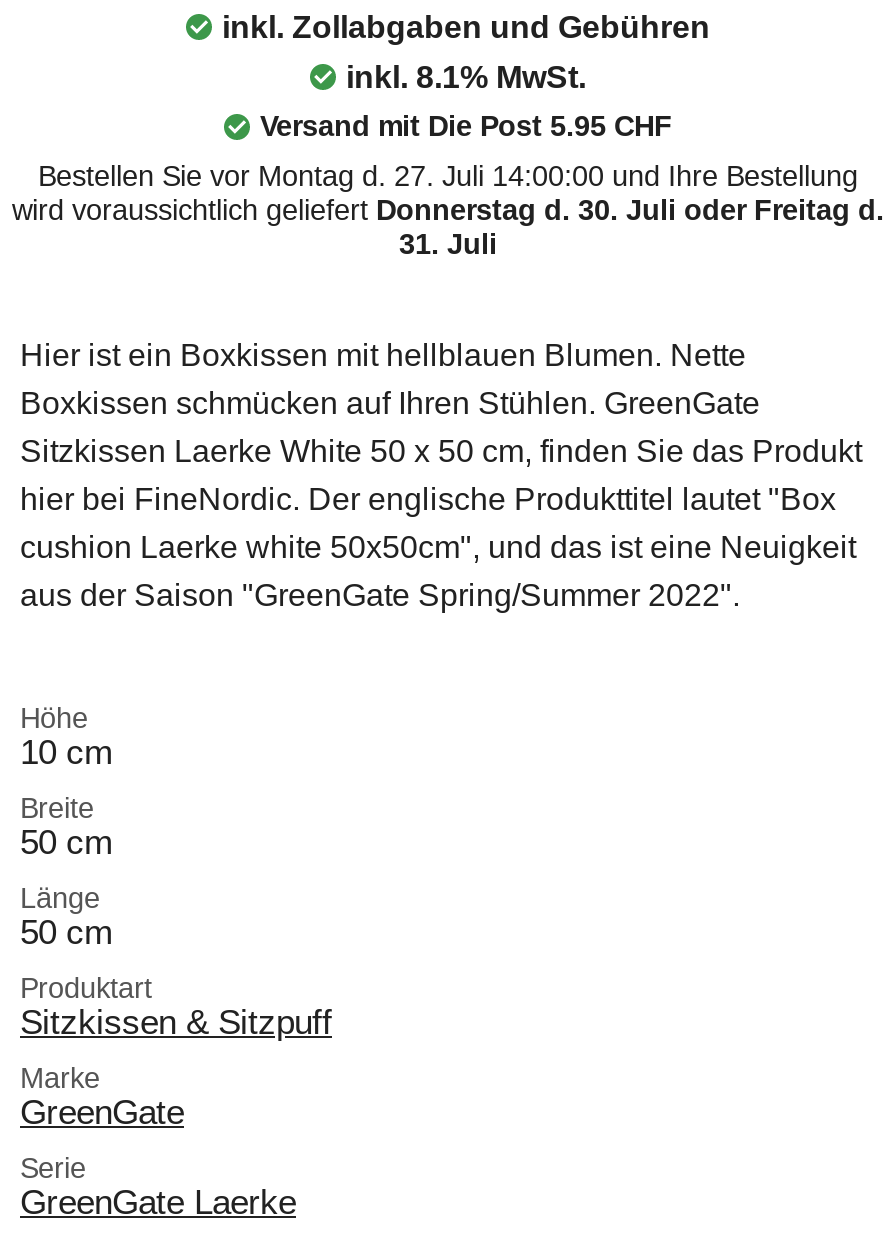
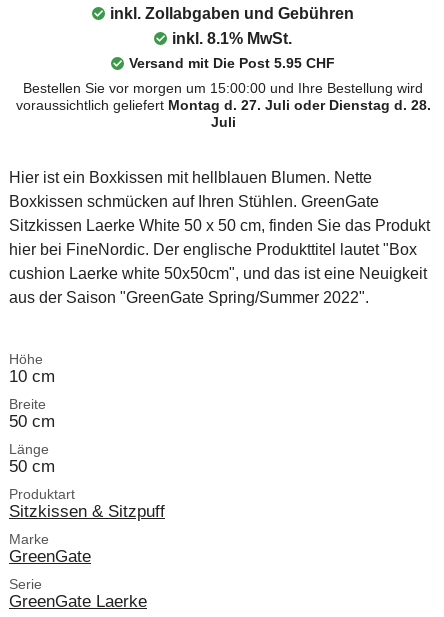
- Bestellen Sie vor Montag d. 27. Juli 14:00:00 und Ihre Bestellung
- wird voraussichtlich geliefert Donnerstag d. 30. Juli oder Freitag d.
- 31. Juli
+ Bestellen Sie vor morgen um 15:00:00 und Ihre Bestellung wird
+ voraussichtlich geliefert Montag d. 27. Juli oder Dienstag d. 28.
+ Juli
